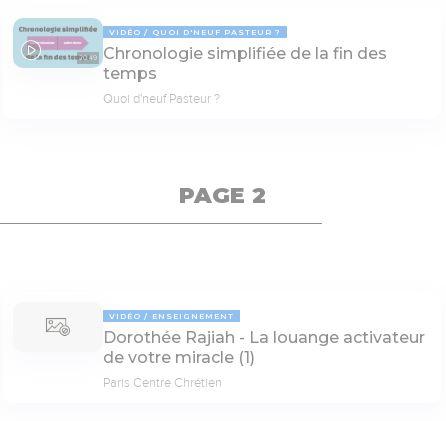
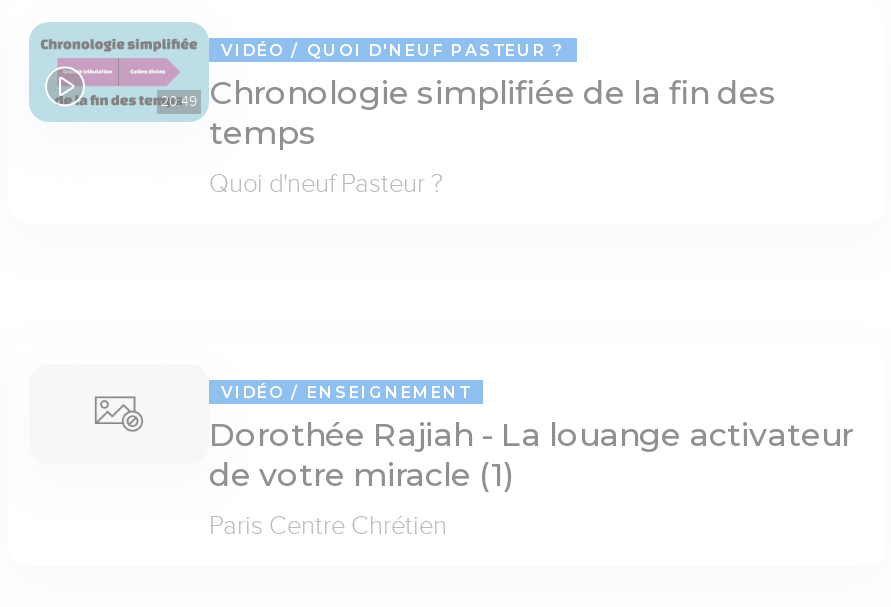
- PAGE 2
